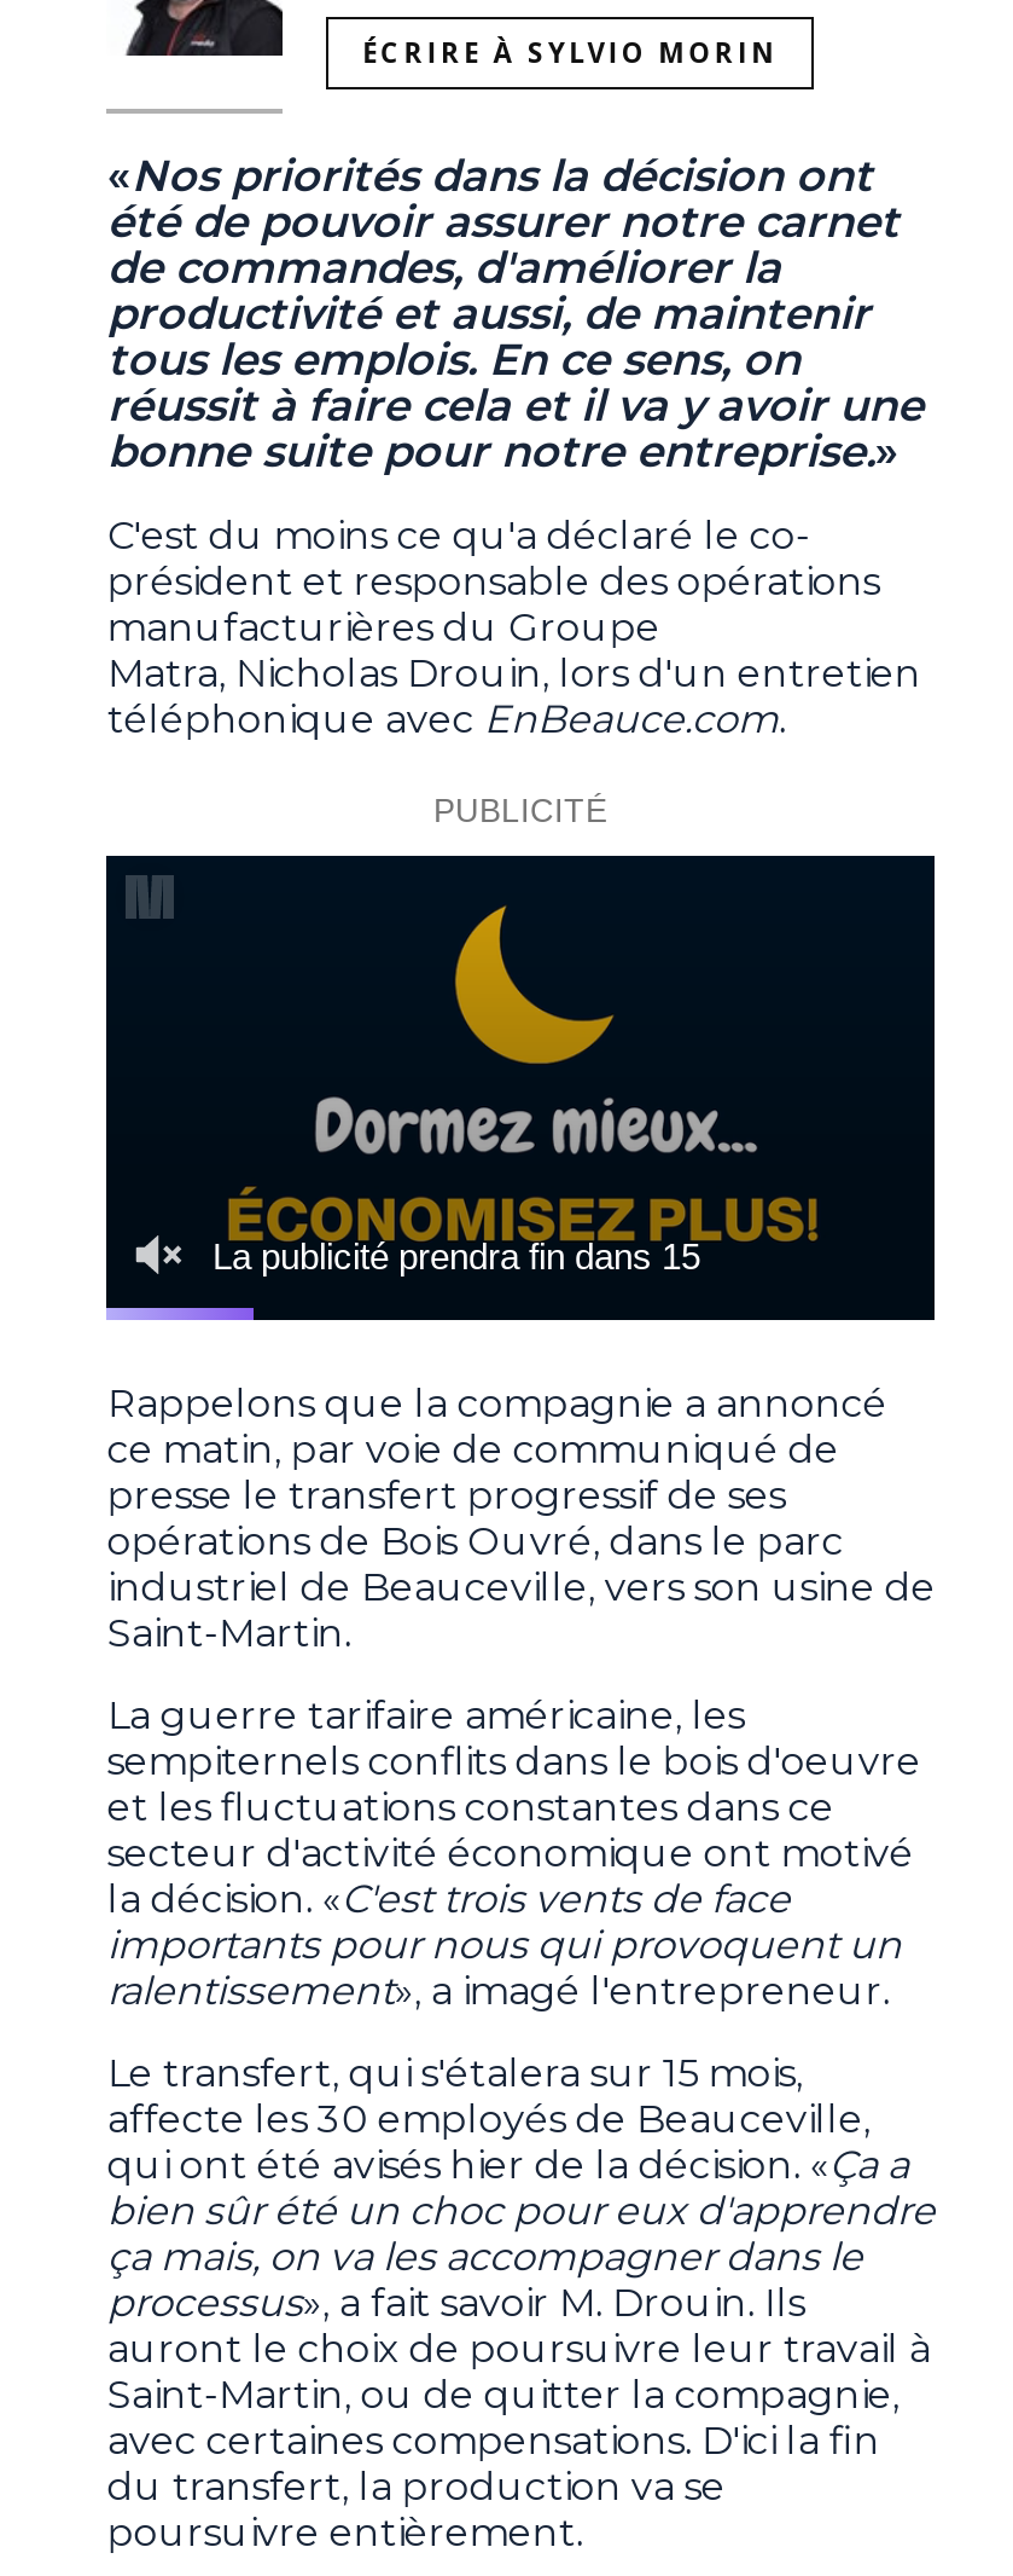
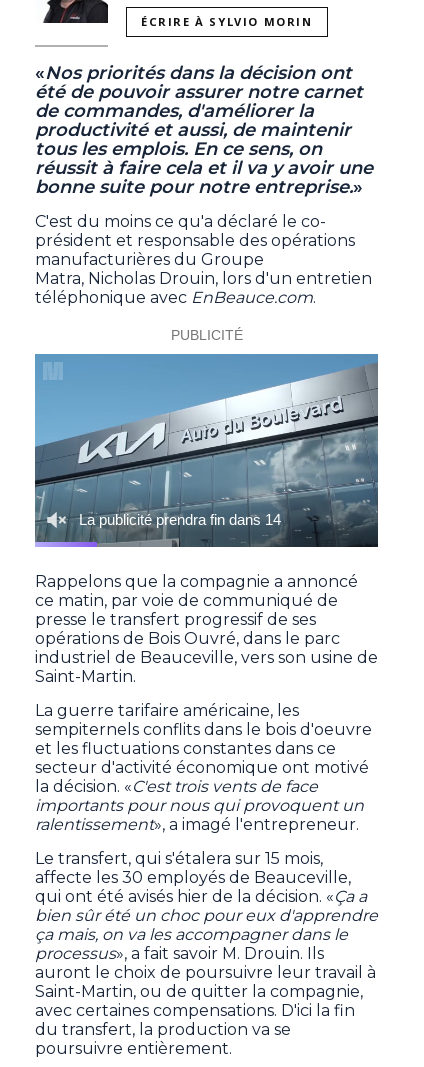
- [image]
+ [image]
